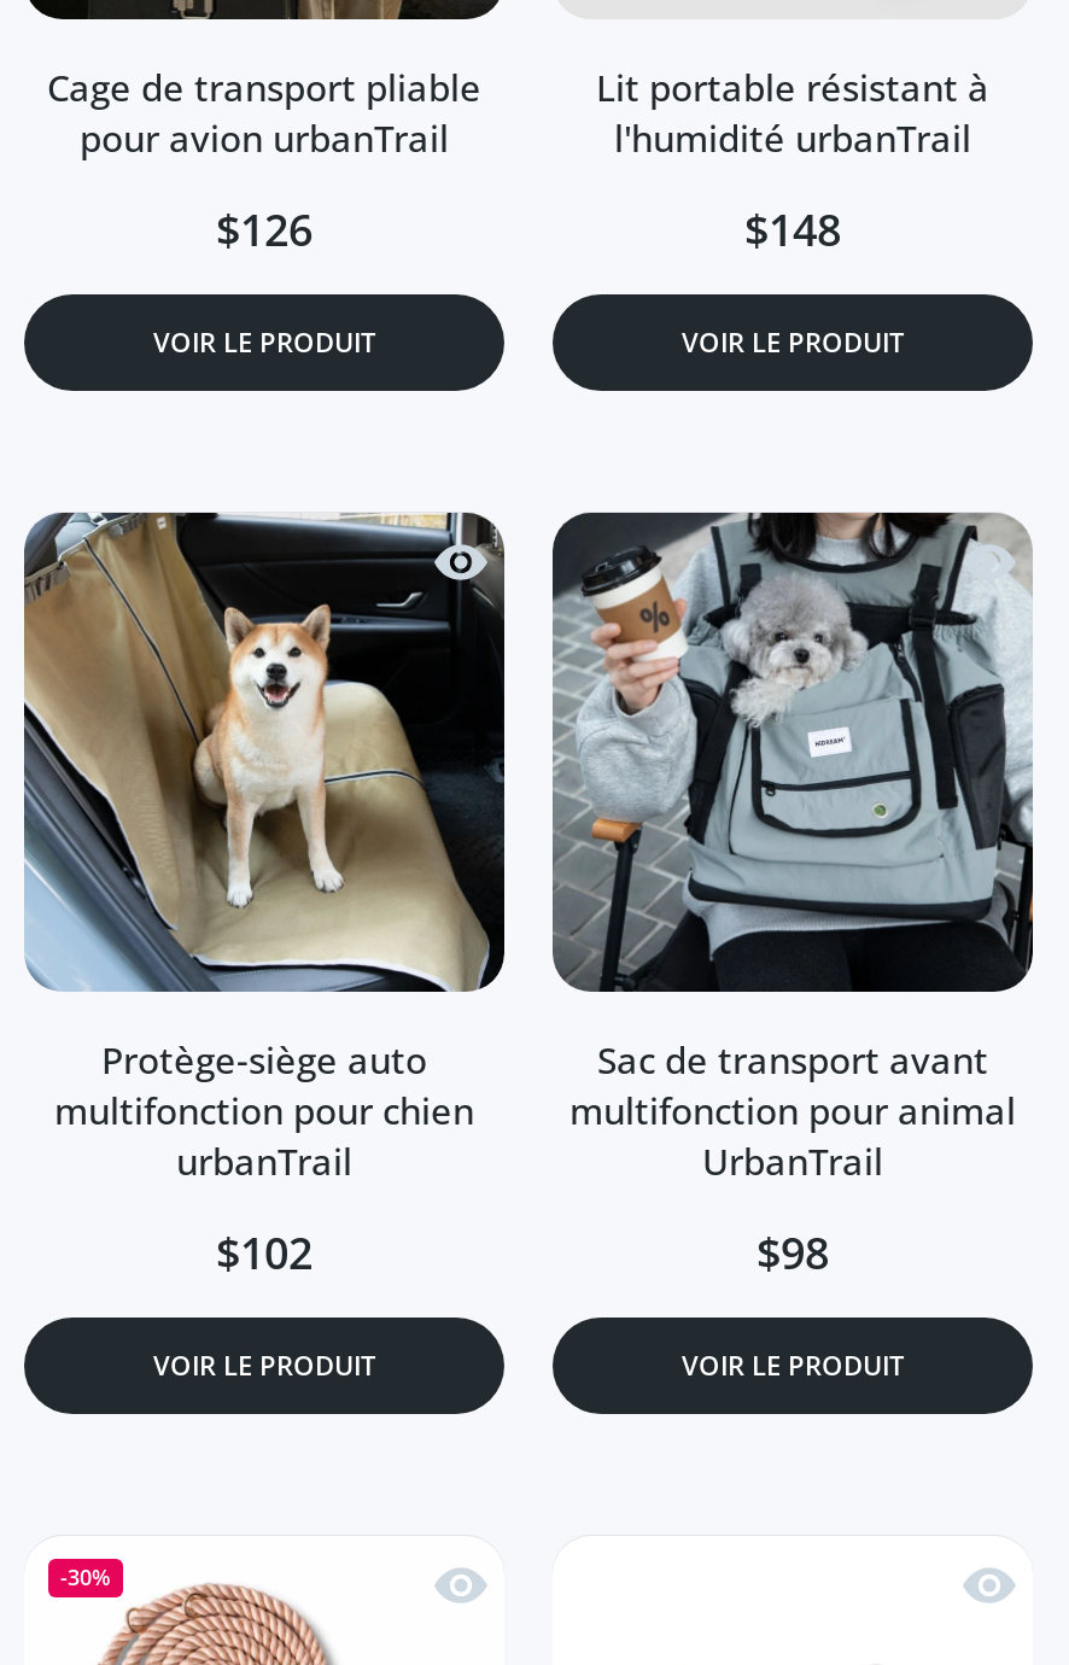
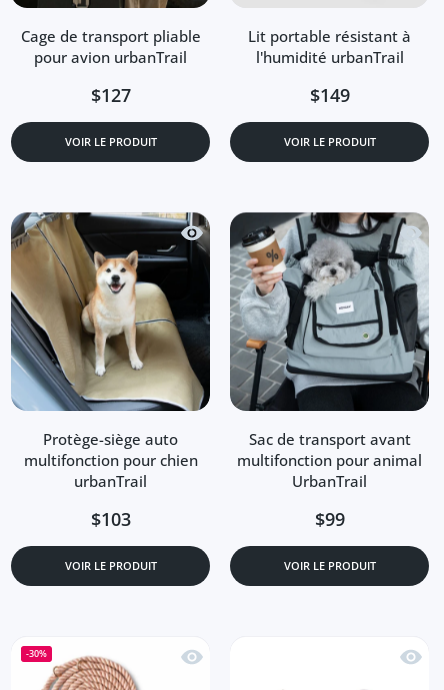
- $126
+ $127

- $148
+ $149

- $102
+ $103

- $98
+ $99
